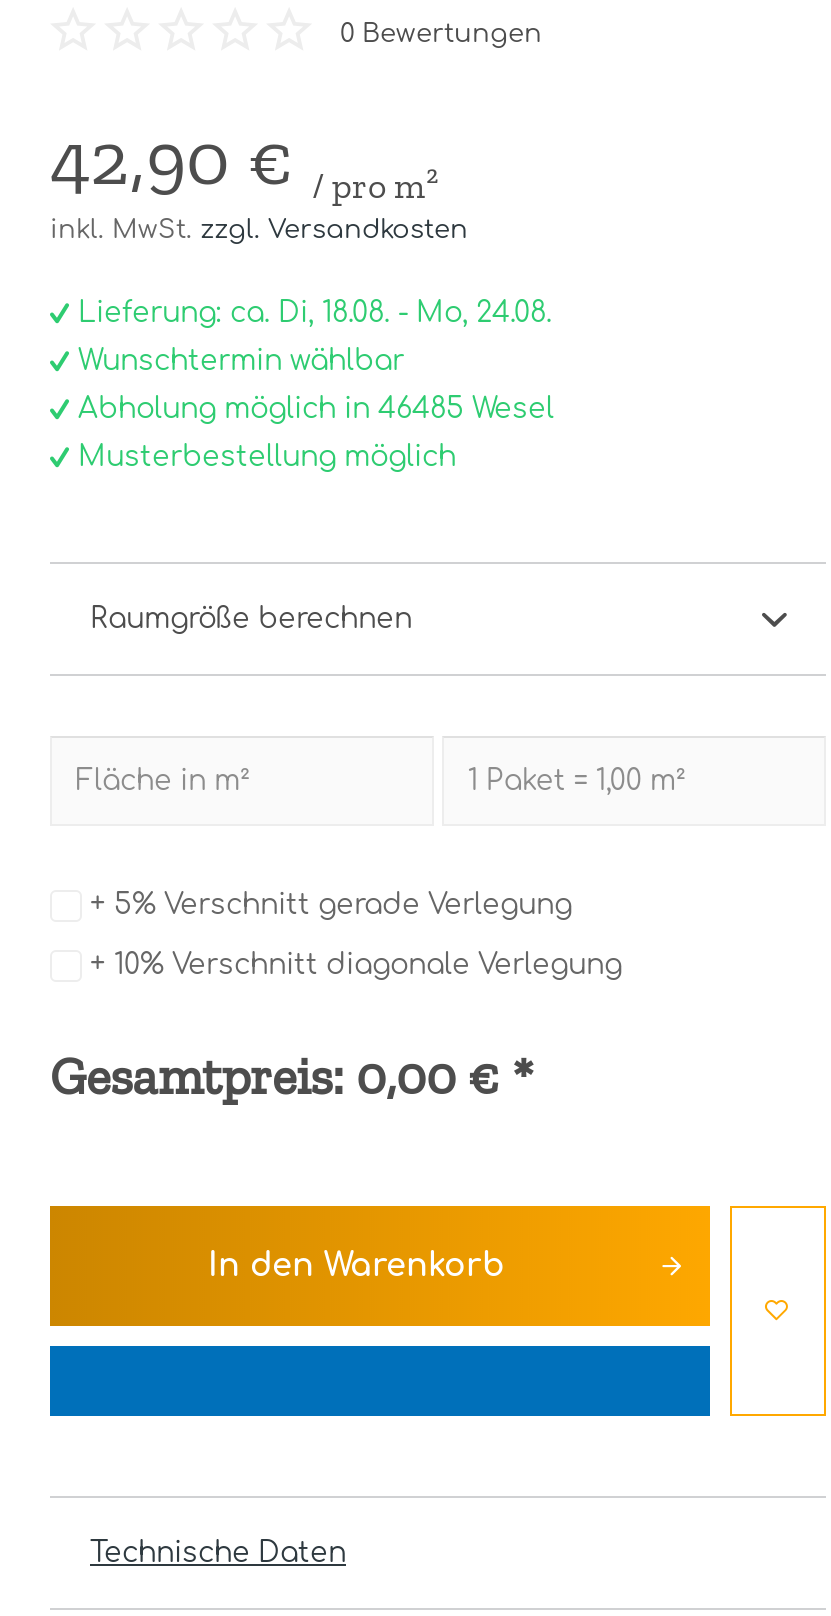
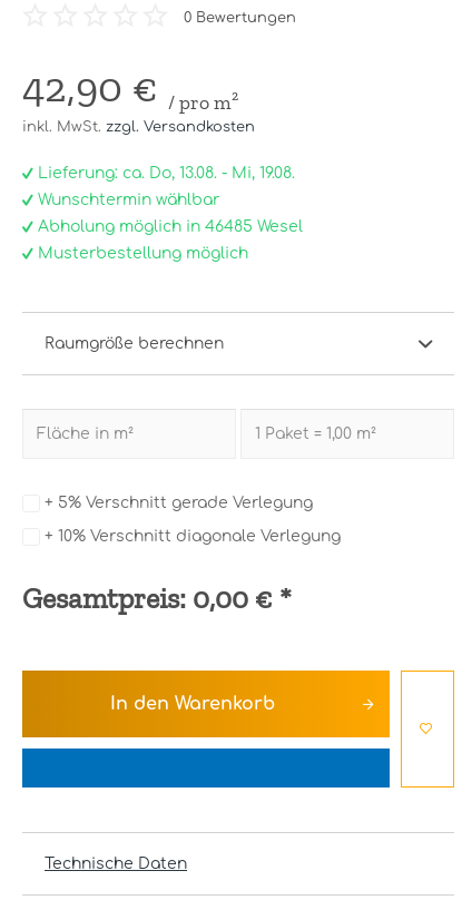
- Lieferung: ca. Di, 18.08. - Mo, 24.08.
+ Lieferung: ca. Do, 13.08. - Mi, 19.08.
